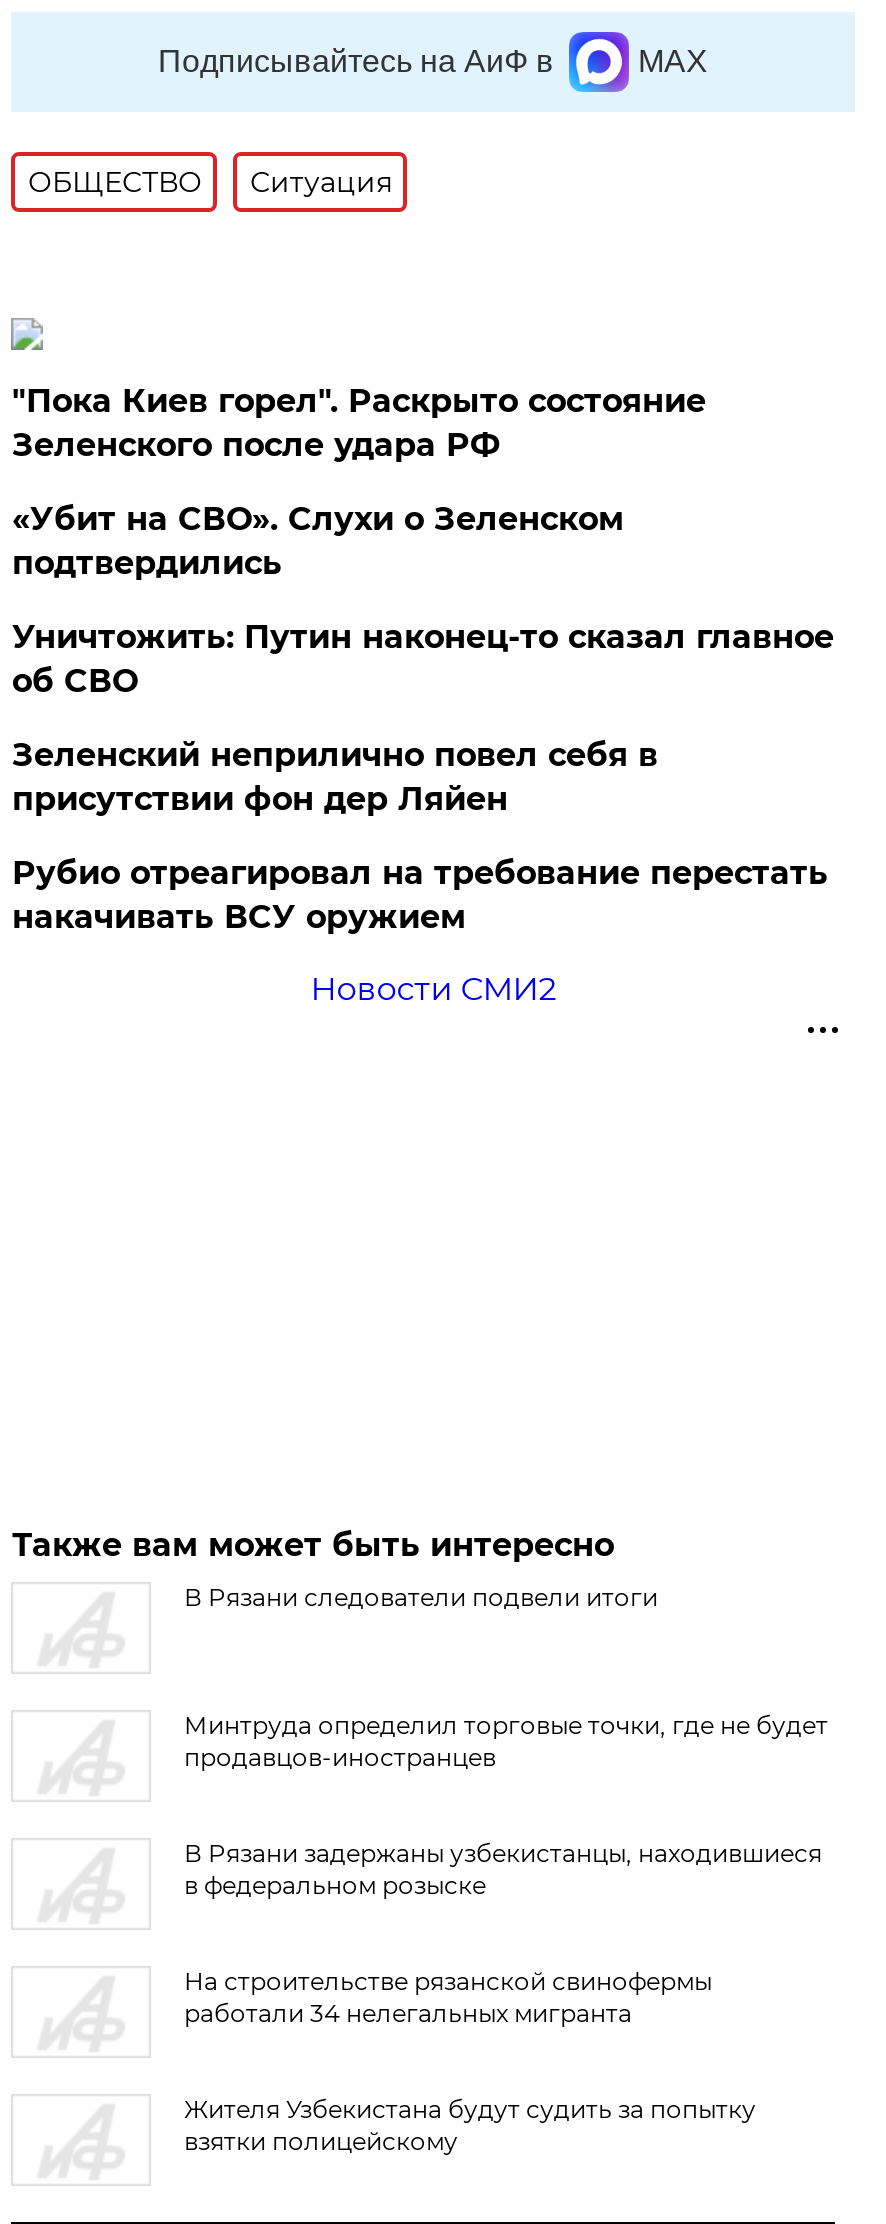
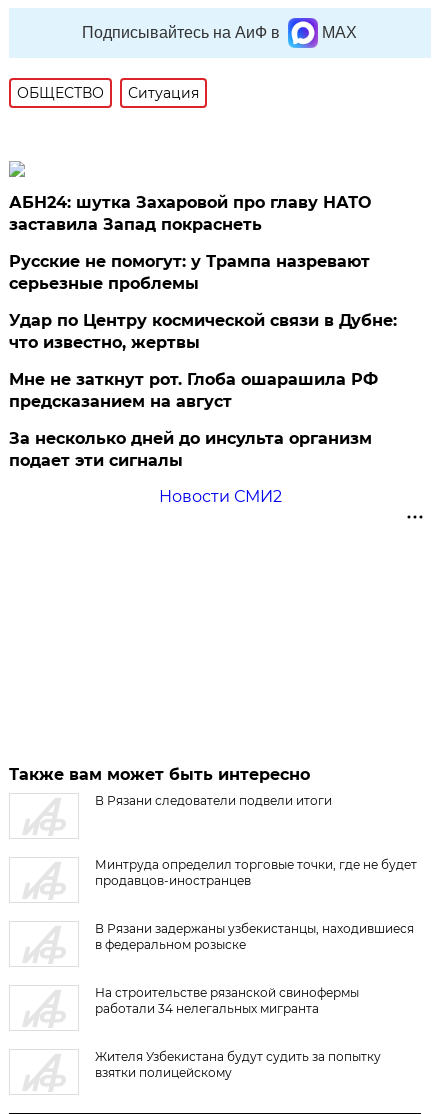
- "Пока Киев горел". Раскрыто состояние
- Зеленского после удара РФ
+ АБН24: шутка Захаровой про главу НАТО
+ заставила Запад покраснеть

- «Убит на СВО». Слухи о Зеленском
- подтвердились
+ Русские не помогут: у Трампа назревают
+ серьезные проблемы

- Уничтожить: Путин наконец-то сказал главное
- об СВО
+ Удар по Центру космической связи в Дубне:
+ что известно, жертвы

- Зеленский неприлично повел cебя в
- присутствии фон дер Ляйен
+ Мне не заткнут рот. Глоба ошарашила РФ
+ предсказанием на август

- Рубио отреагировал на требование перестать
- накачивать ВСУ оружием
+ За несколько дней до инсульта организм
+ подает эти сигналы
